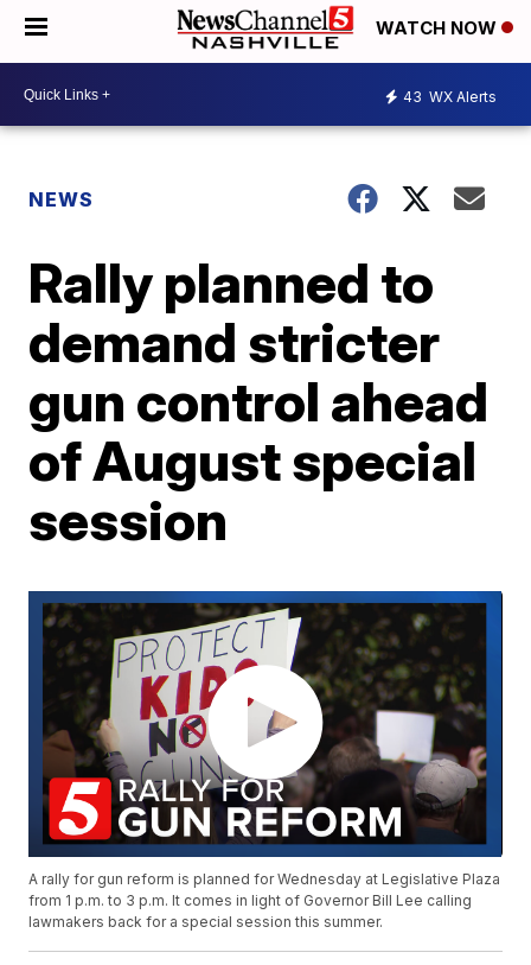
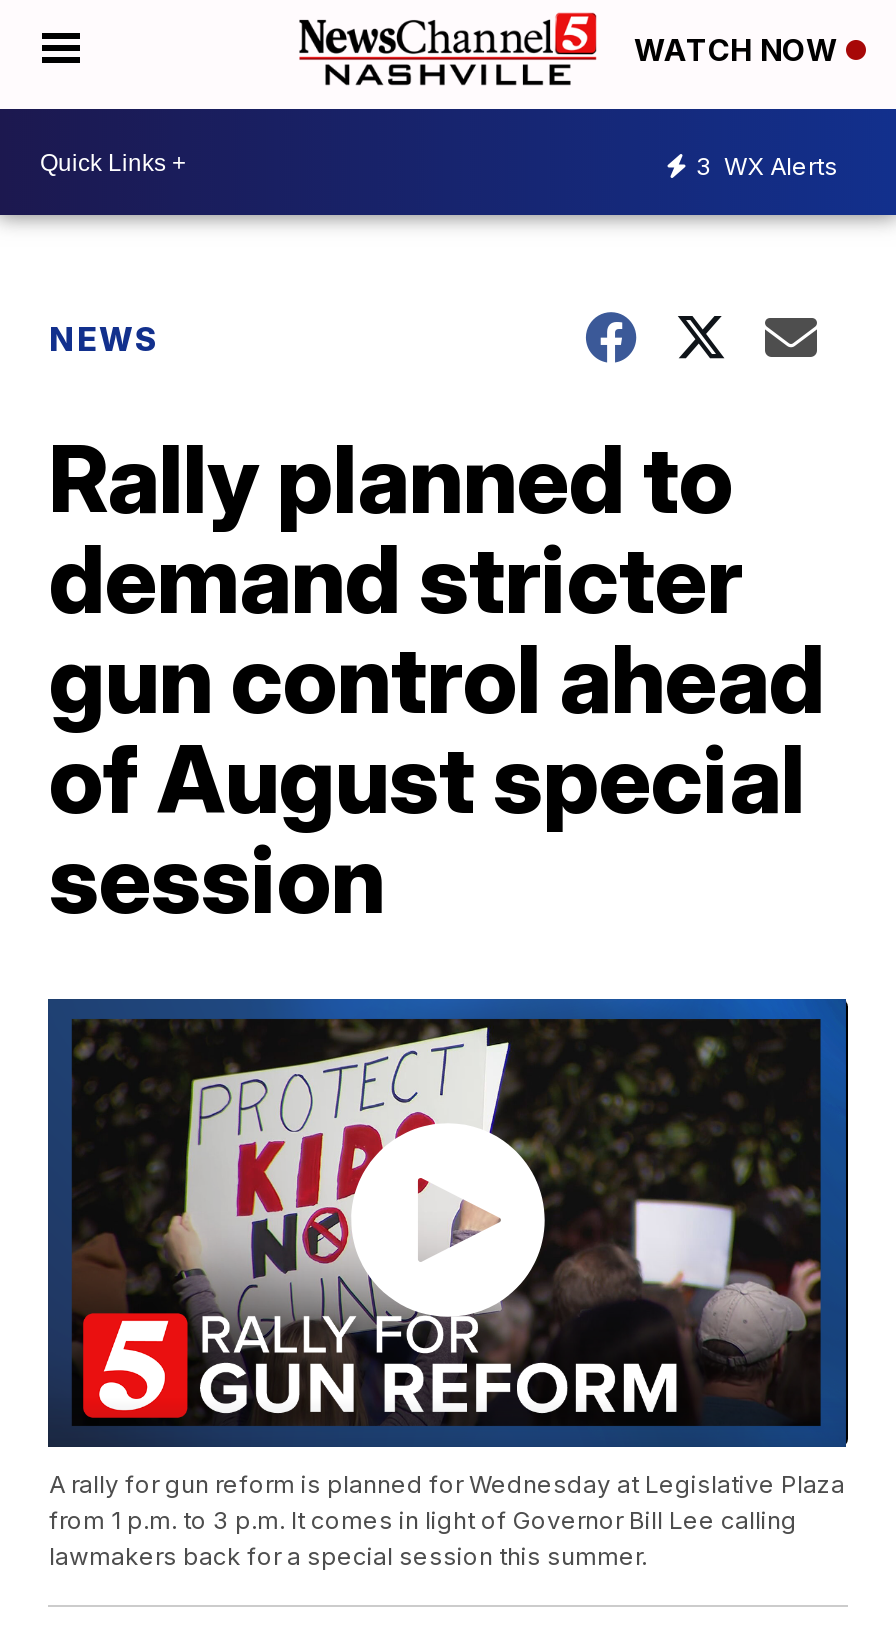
- 43 WX Alerts
+ 3 WX Alerts
